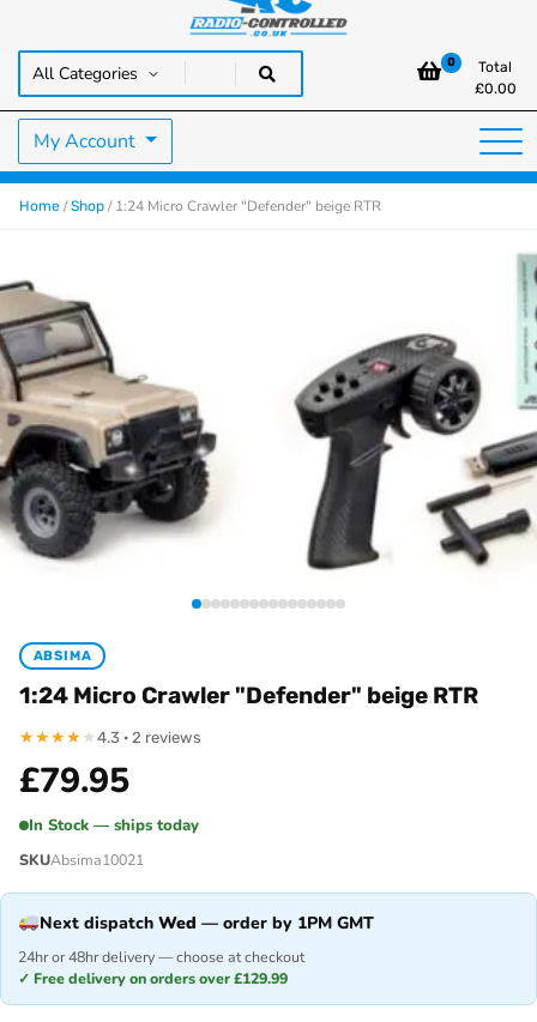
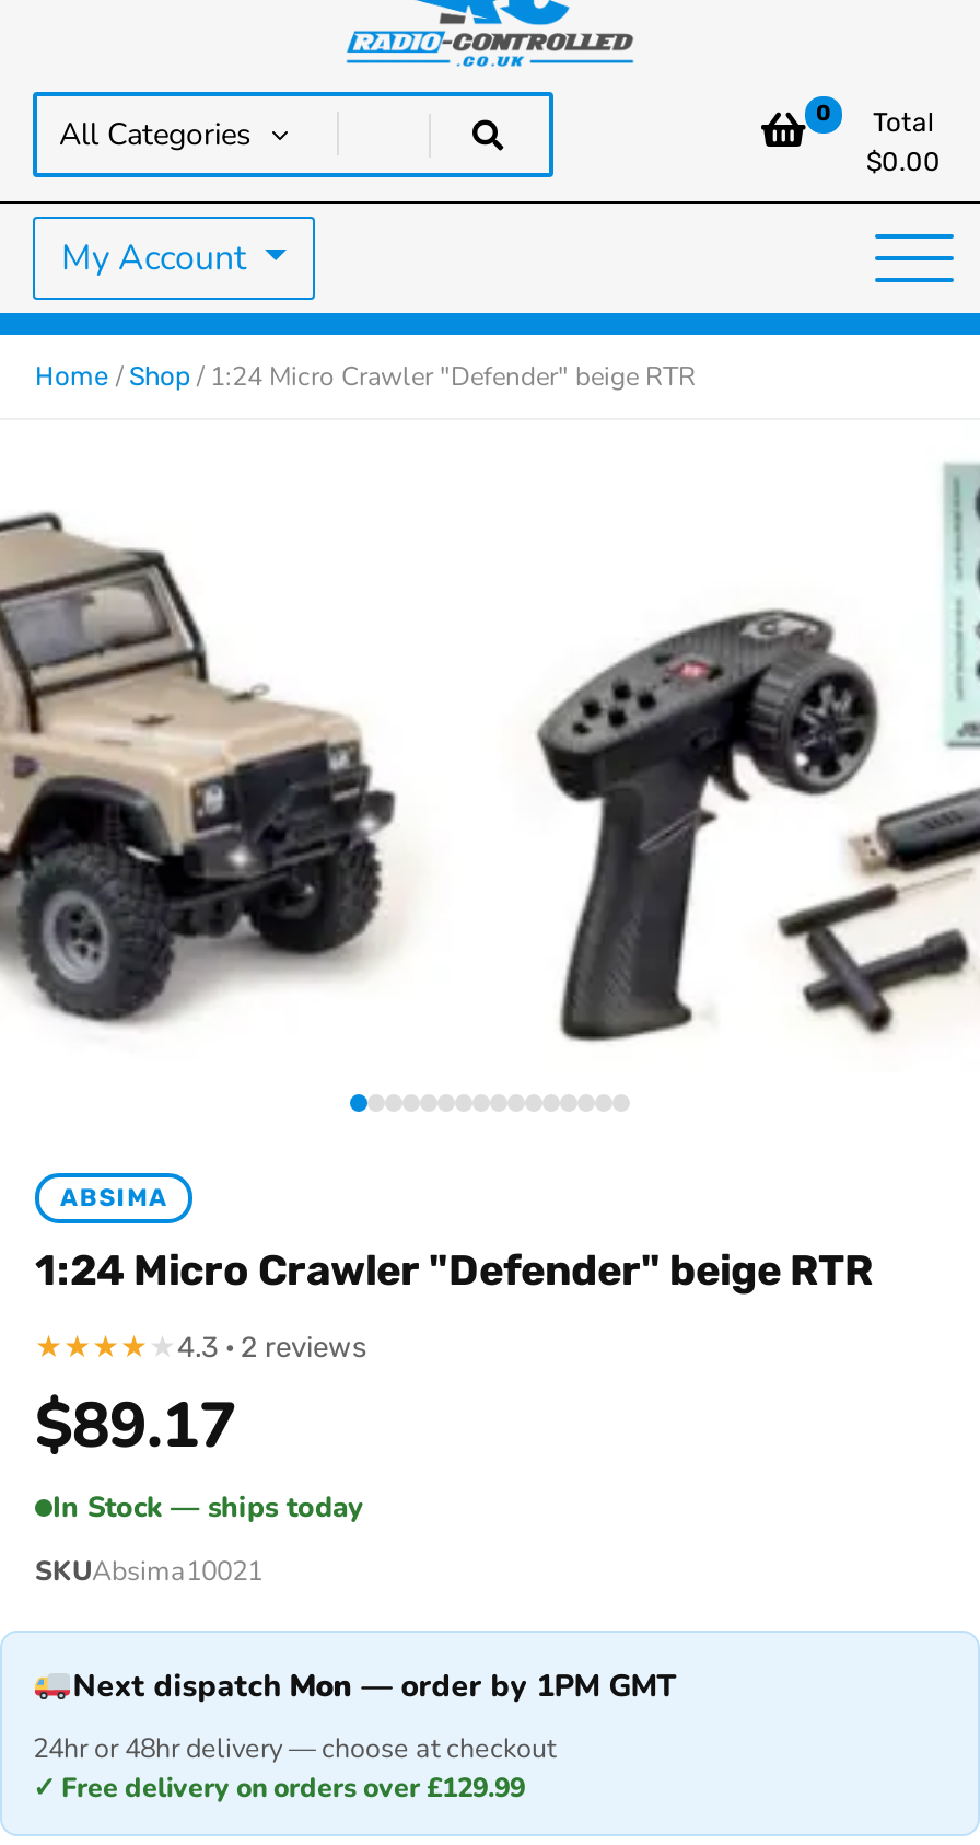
- £0.00
+ $0.00

- £79.95
+ $89.17

- Next dispatch Wed — order by 1PM GMT
+ Next dispatch Mon — order by 1PM GMT
